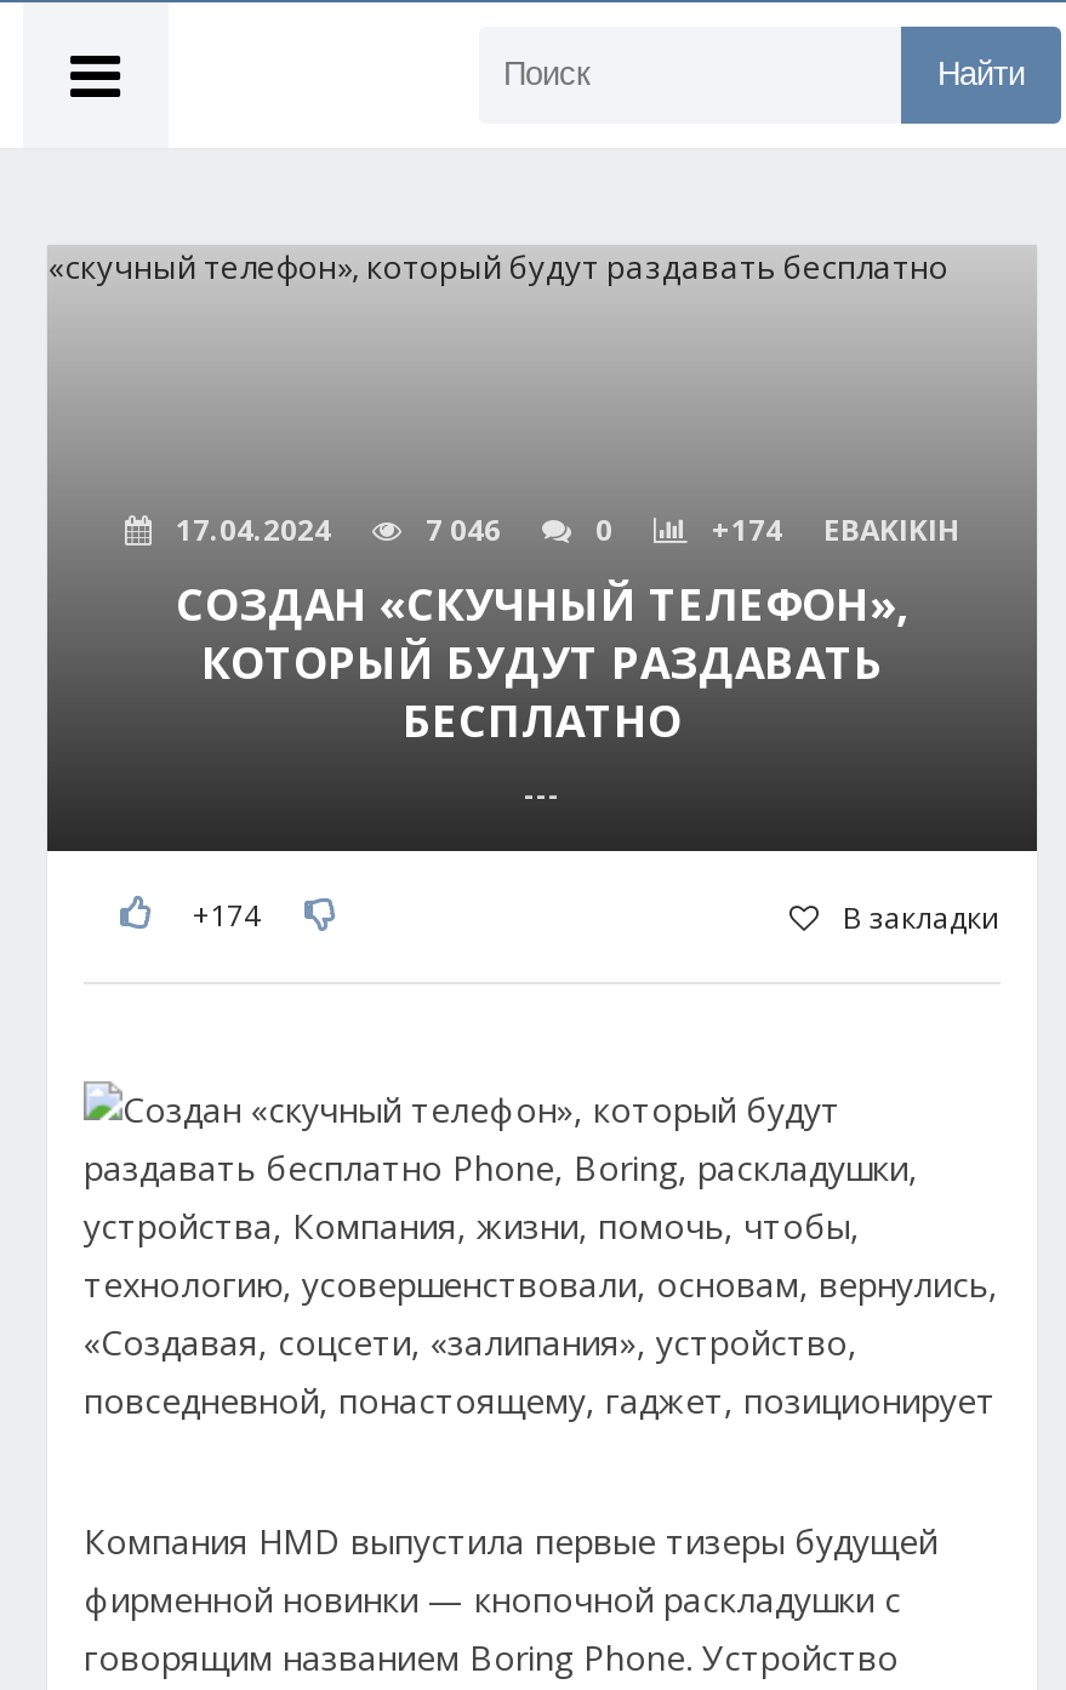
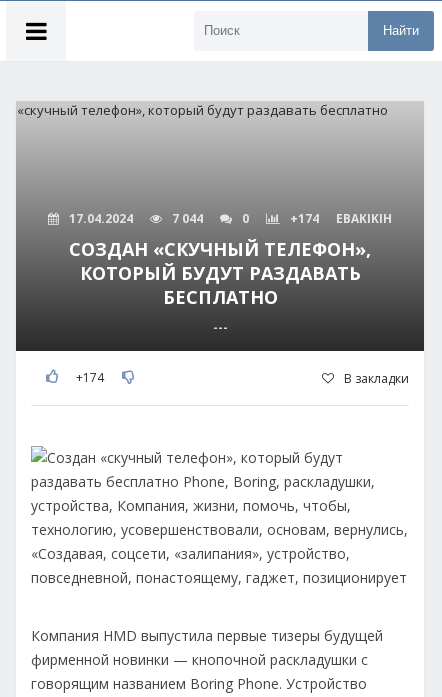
- 7 046
+ 7 044
